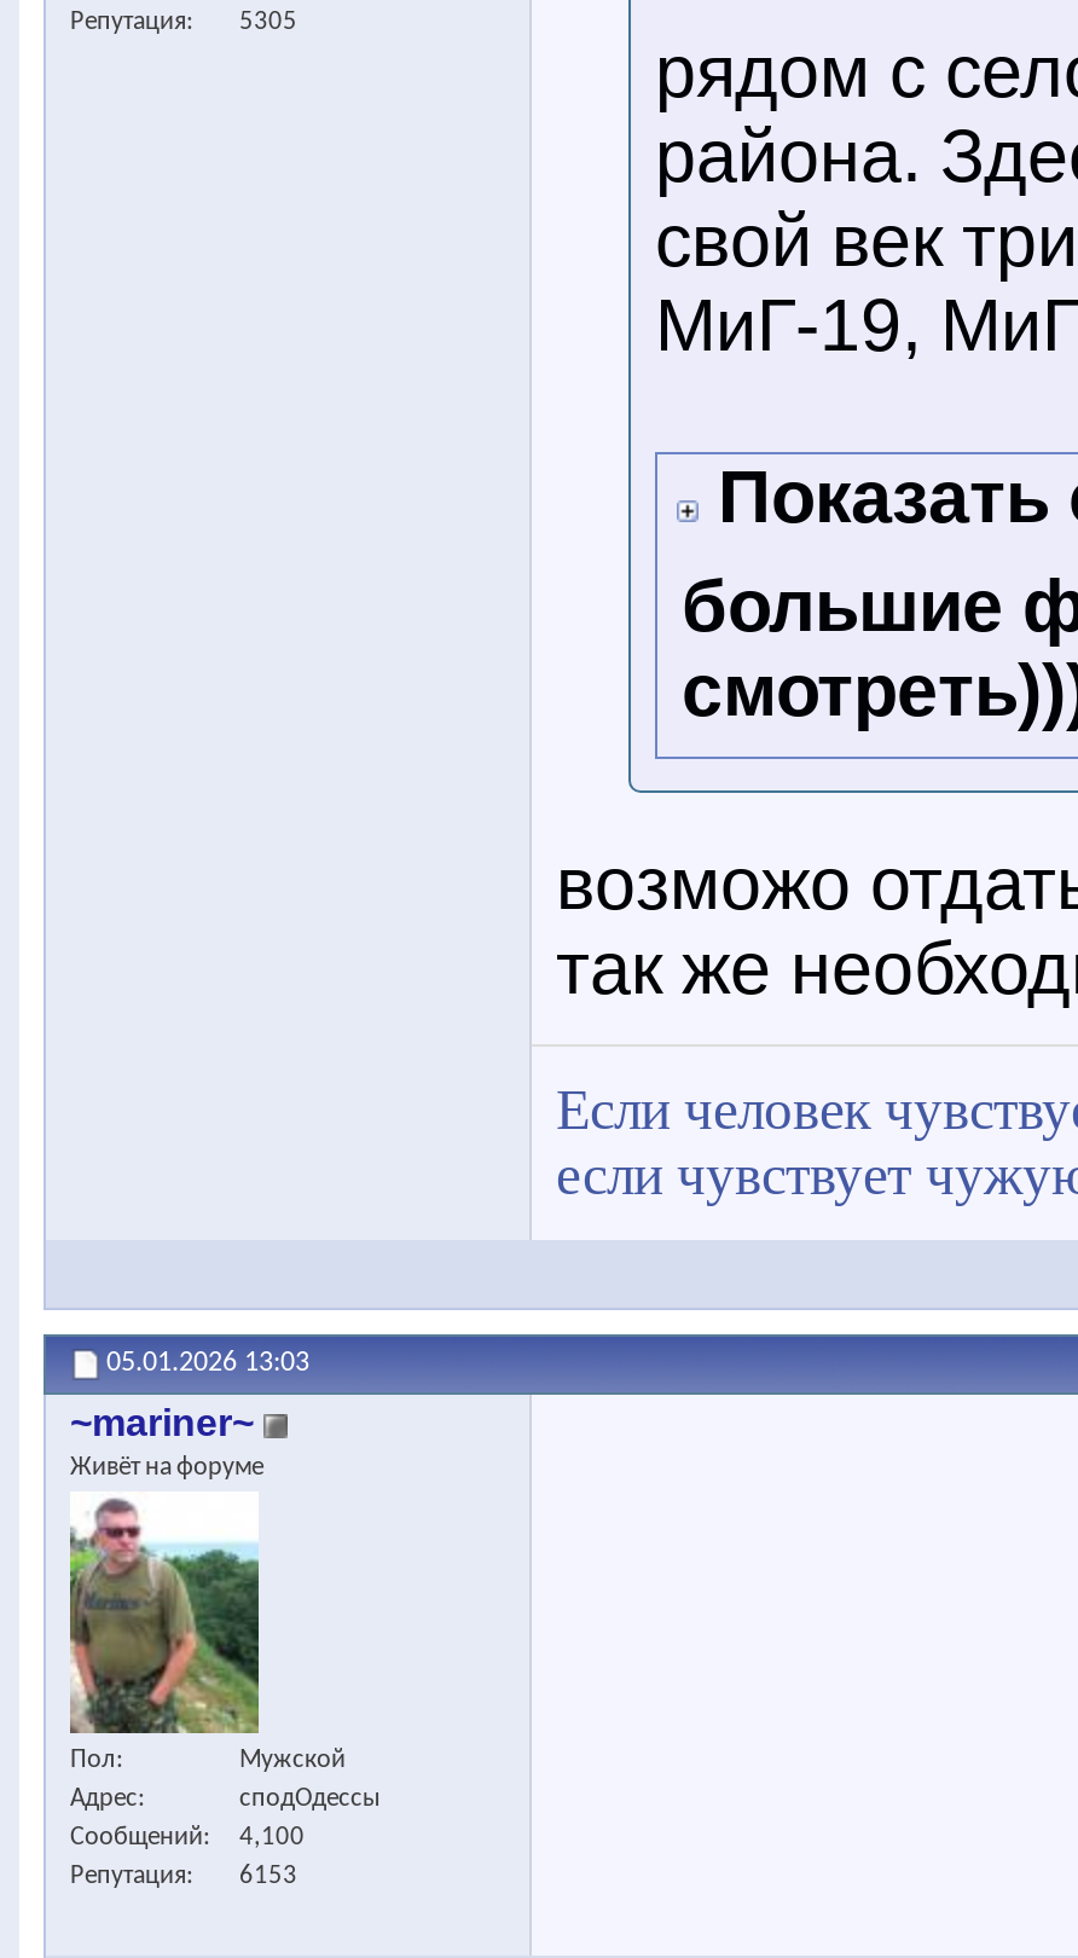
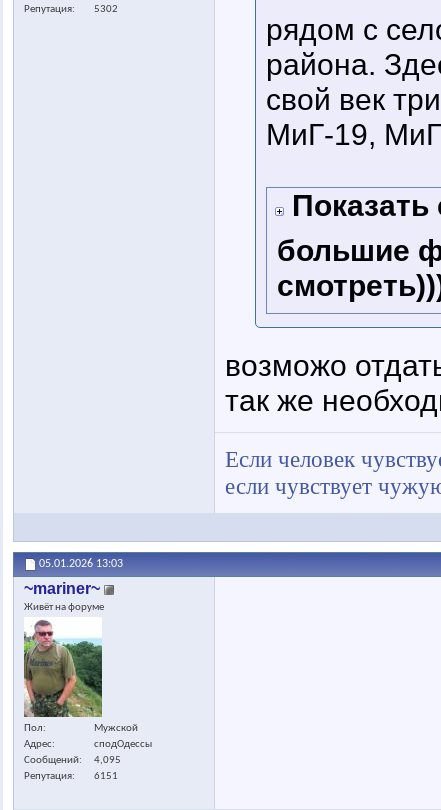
- Репутация 5305
+ Репутация 5302

- Сообщений 4,100
+ Сообщений 4,095

- Репутация 6153
+ Репутация 6151
